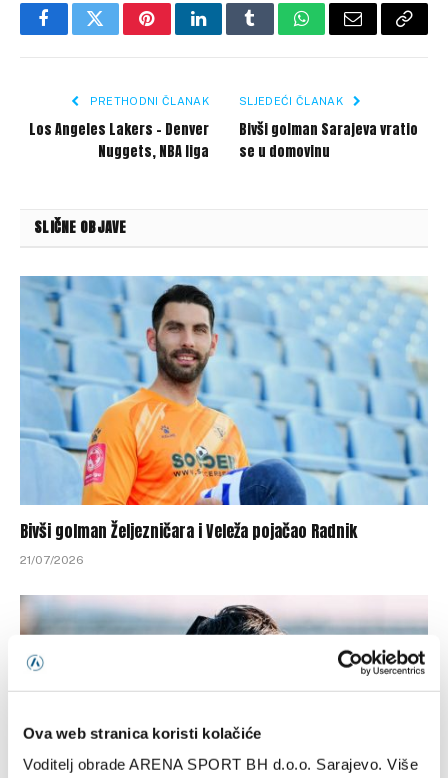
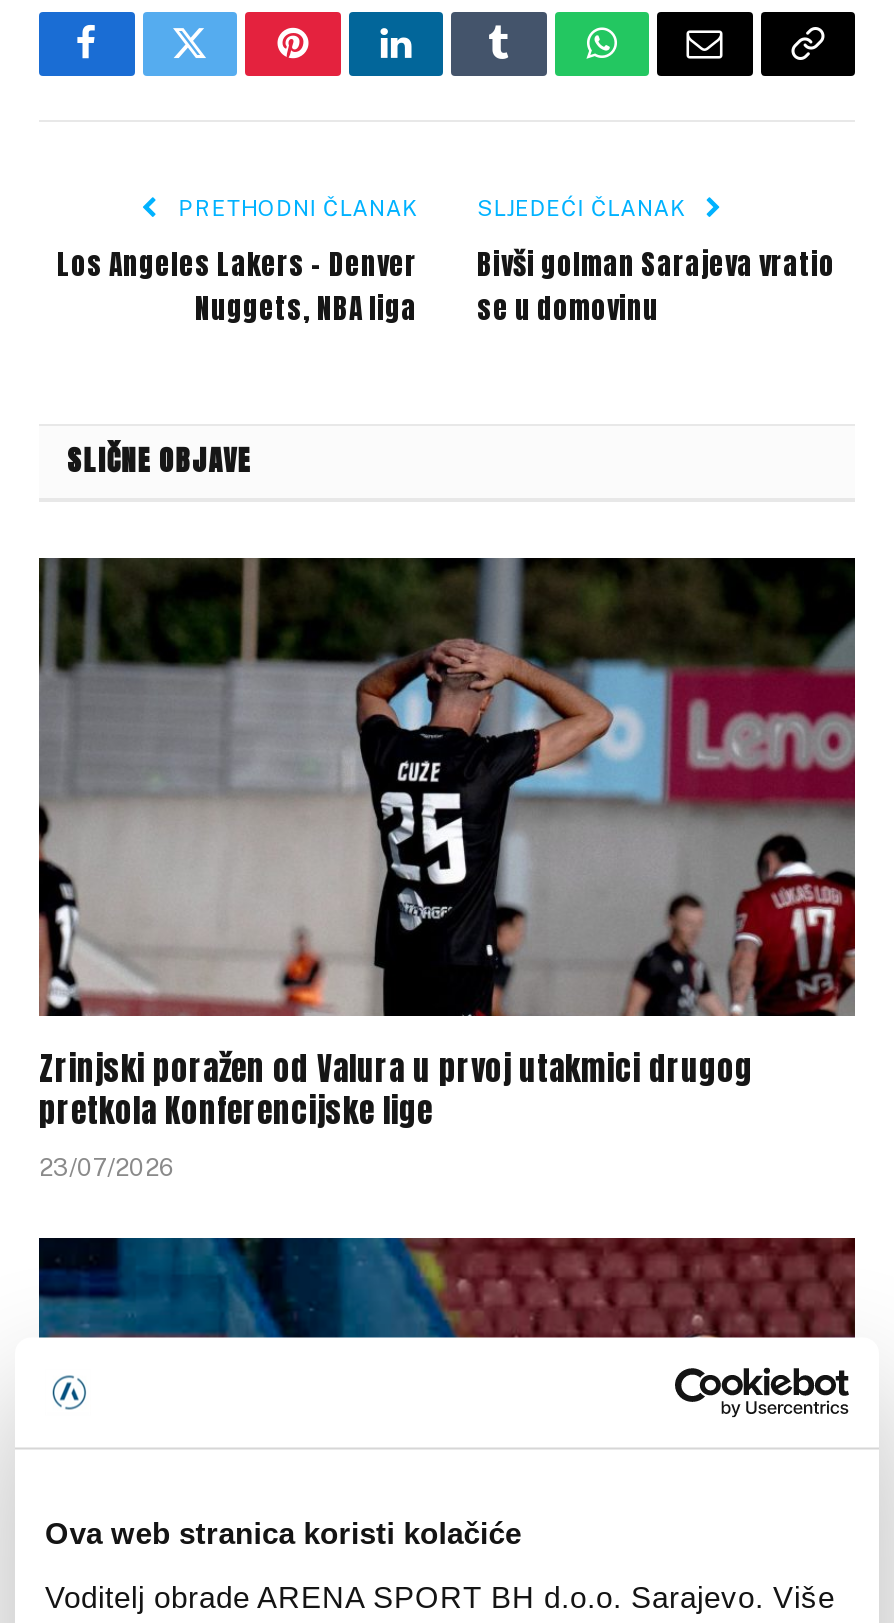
- [image]
- Bivši golman Željezničara i Veleža pojačao Radnik
- 21/07/2026
+ [image]
+ Zrinjski poražen od Valura u prvoj utakmici drugog
+ pretkola Konferencijske lige
+ 23/07/2026

- [image]
+ [image]
